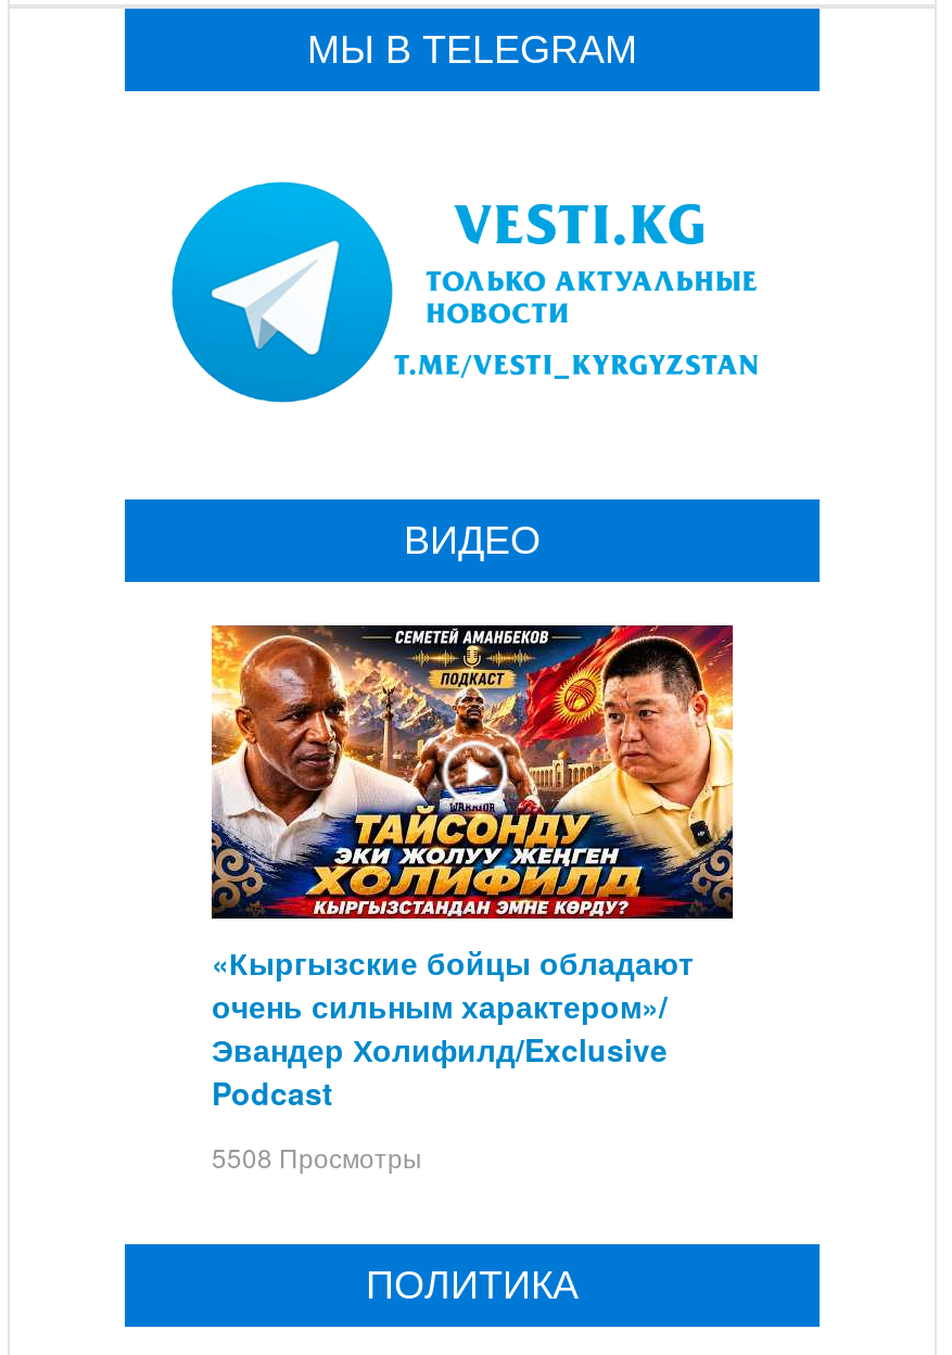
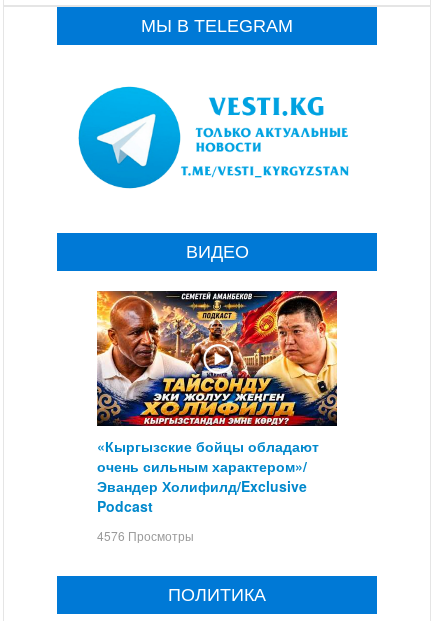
- 5508 Просмотры
+ 4576 Просмотры
